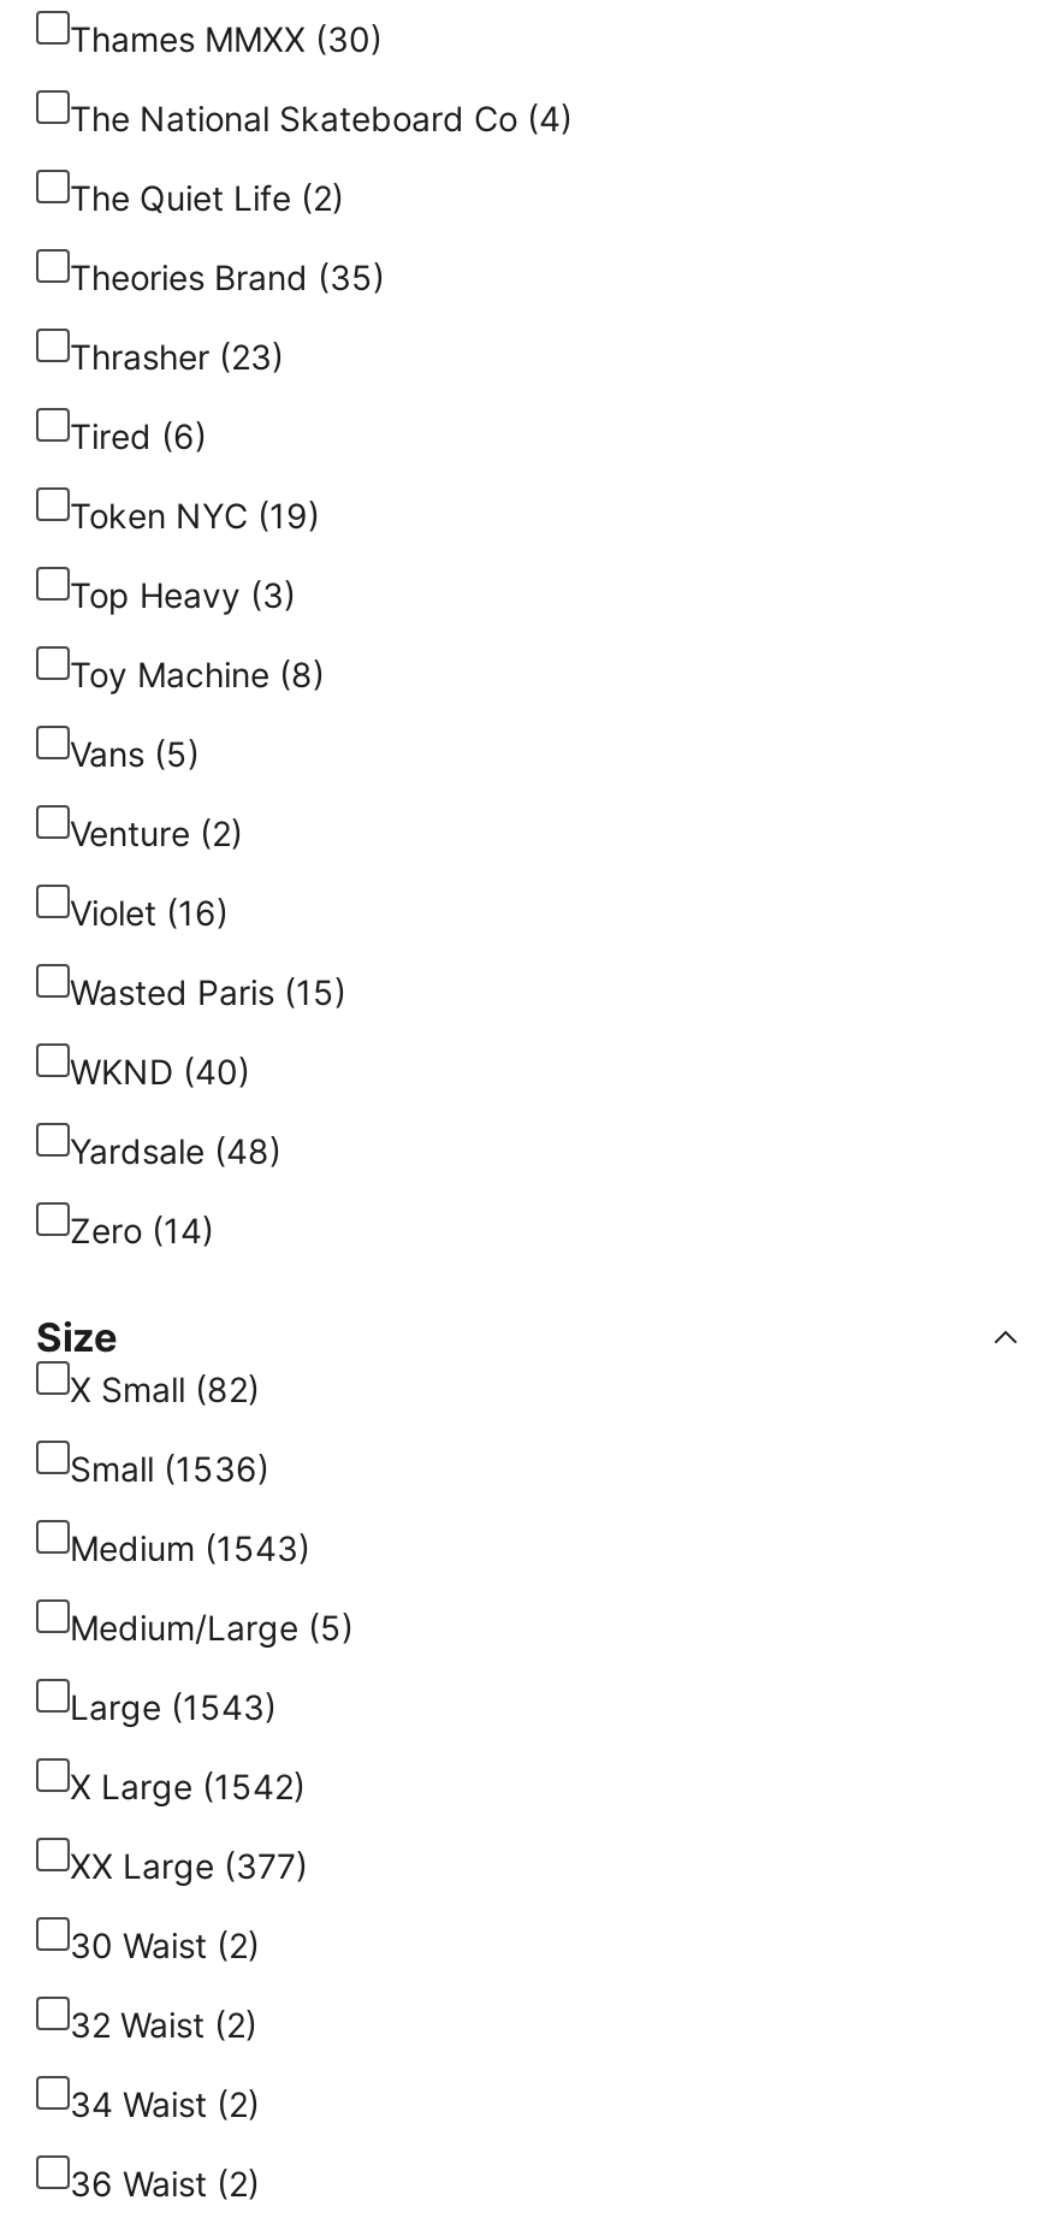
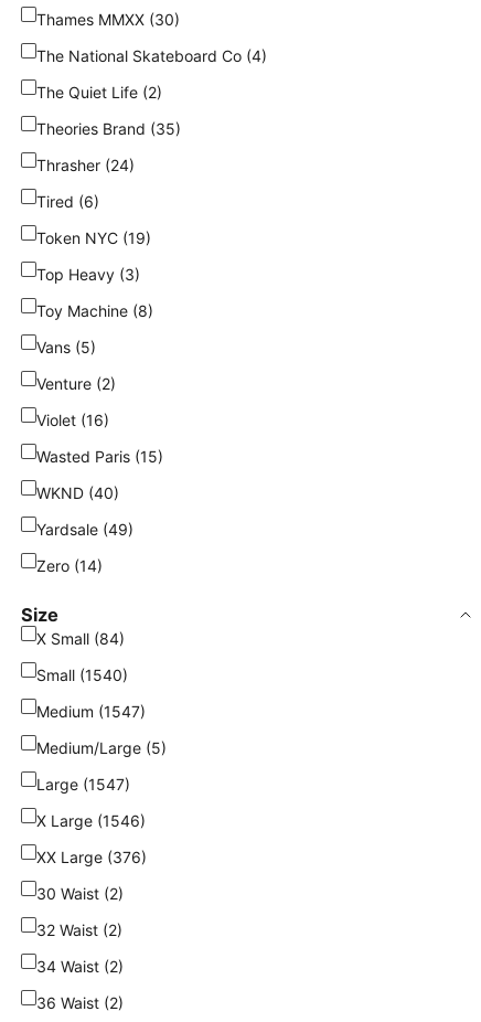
- Thrasher (23)
+ Thrasher (24)

- Yardsale (48)
+ Yardsale (49)

- X Small (82)
+ X Small (84)

- Small (1536)
+ Small (1540)

- Medium (1543)
+ Medium (1547)

- Large (1543)
+ Large (1547)

- X Large (1542)
+ X Large (1546)

- XX Large (377)
+ XX Large (376)
